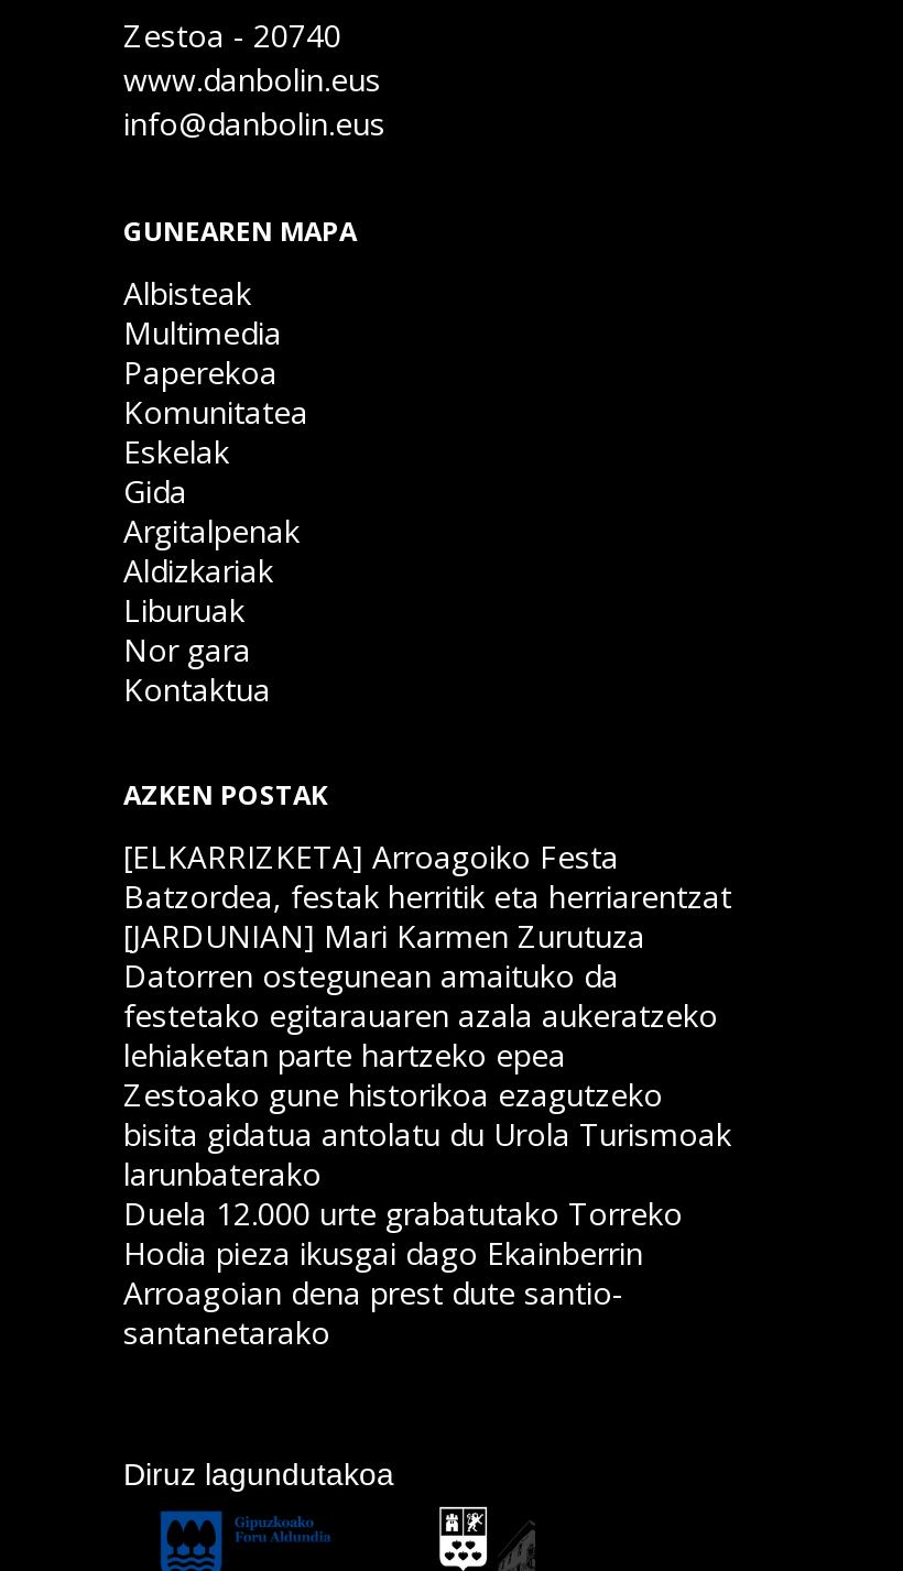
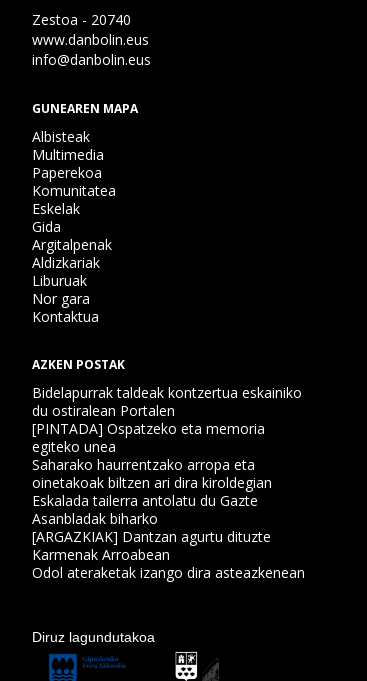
- [ELKARRIZKETA] Arroagoiko Festa
- Batzordea, festak herritik eta herriarentzat
- [JARDUNIAN] Mari Karmen Zurutuza
- Datorren ostegunean amaituko da
- festetako egitarauaren azala aukeratzeko
- lehiaketan parte hartzeko epea
- Zestoako gune historikoa ezagutzeko
- bisita gidatua antolatu du Urola Turismoak
- larunbaterako
- Duela 12.000 urte grabatutako Torreko
- Hodia pieza ikusgai dago Ekainberrin
- Arroagoian dena prest dute santio-
- santanetarako
+ Bidelapurrak taldeak kontzertua eskainiko
+ du ostiralean Portalen
+ [PINTADA] Ospatzeko eta memoria
+ egiteko unea
+ Saharako haurrentzako arropa eta
+ oinetakoak biltzen ari dira kiroldegian
+ Eskalada tailerra antolatu du Gazte
+ Asanbladak biharko
+ [ARGAZKIAK] Dantzan agurtu dituzte
+ Karmenak Arroabean
+ Odol ateraketak izango dira asteazkenean
